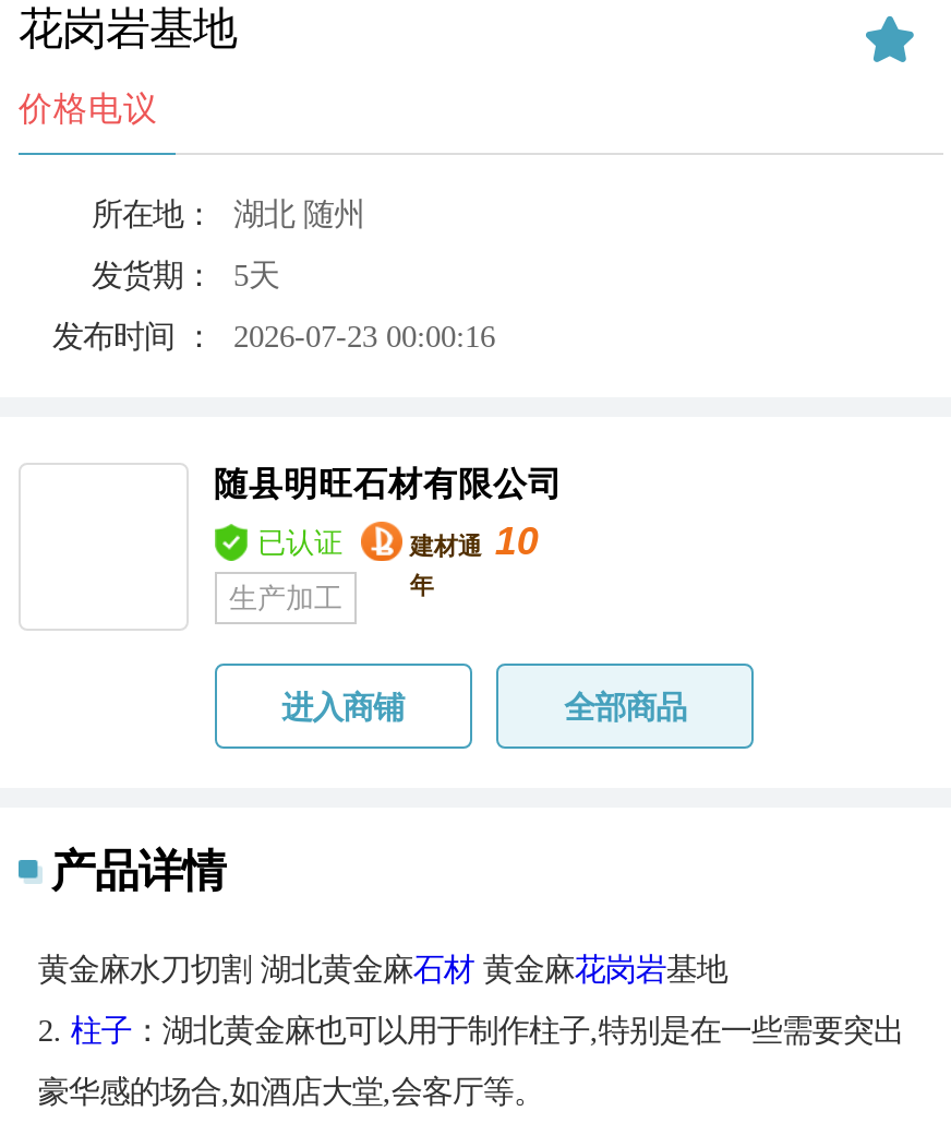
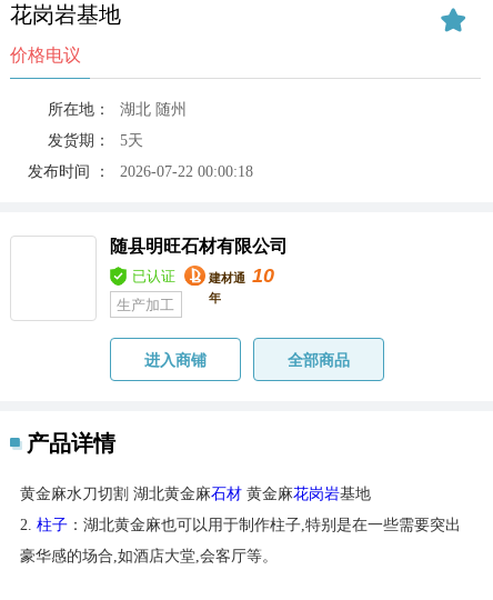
- 发布时间 ： 2026-07-23 00:00:16
+ 发布时间 ： 2026-07-22 00:00:18
